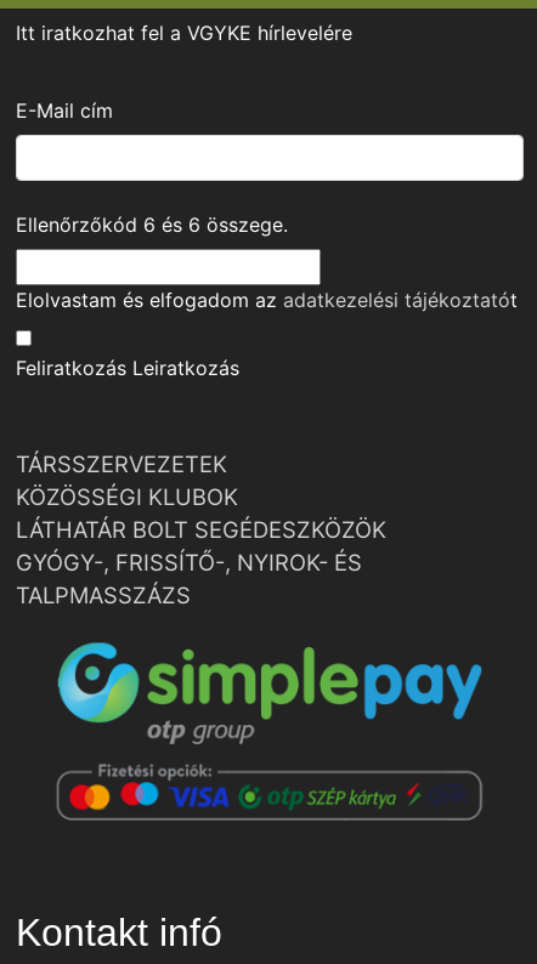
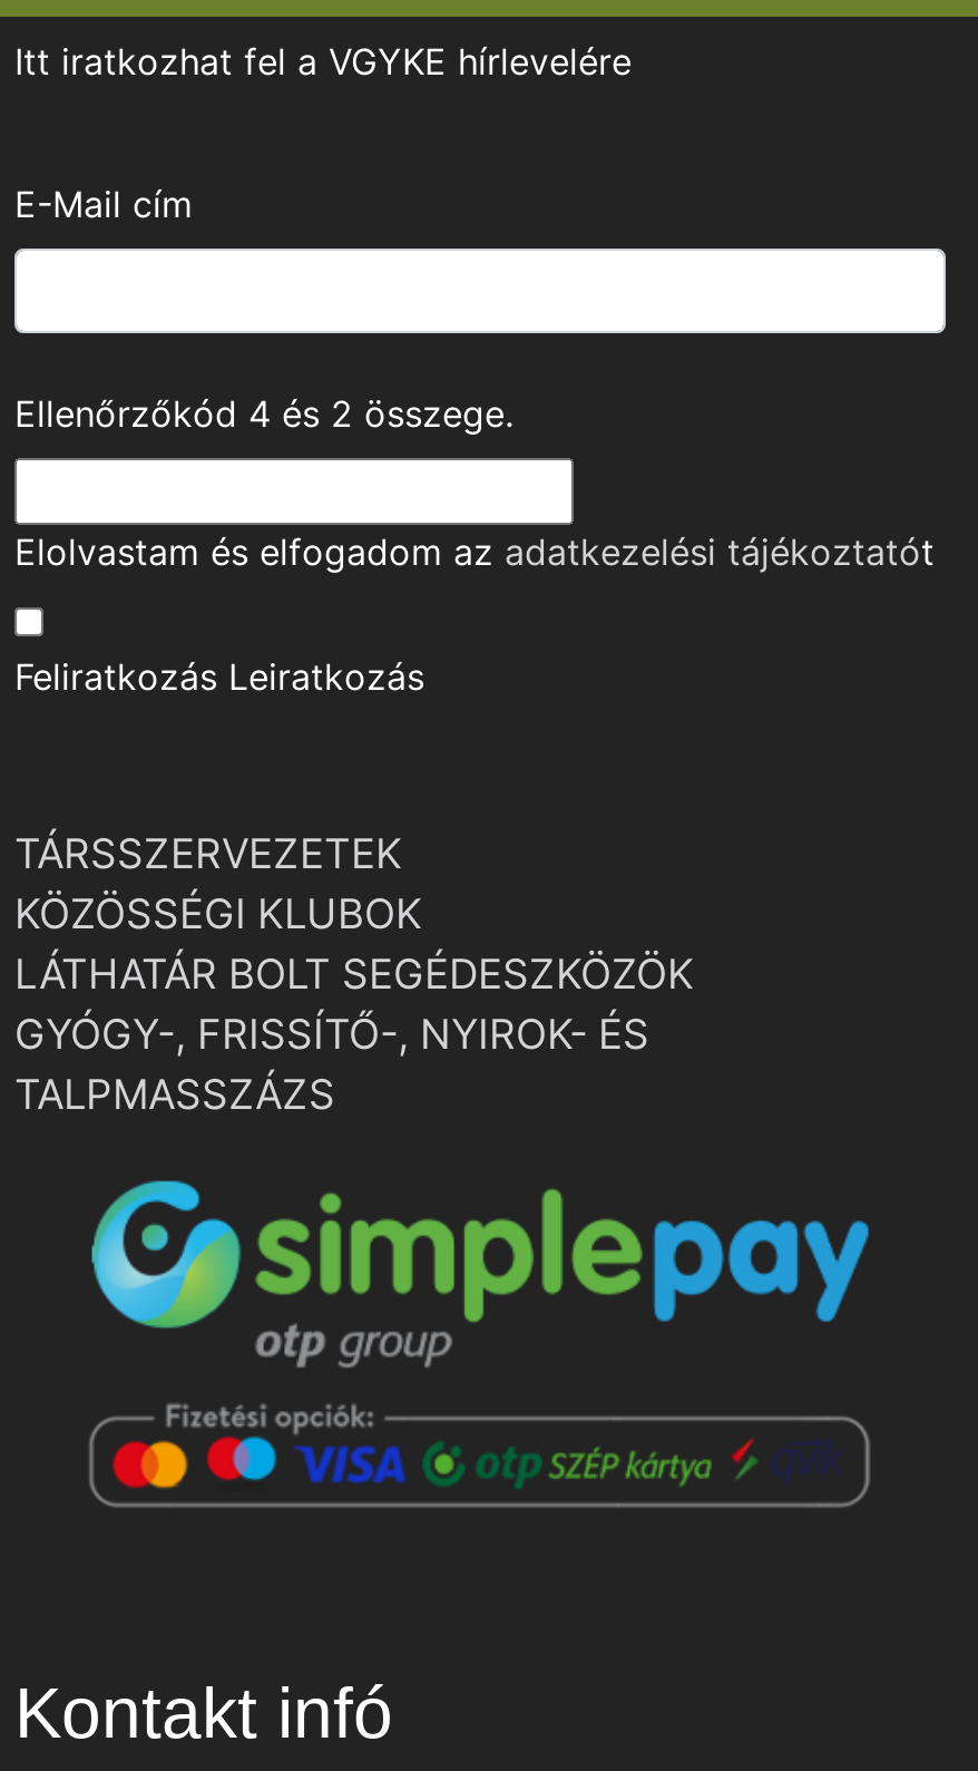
- Ellenőrzőkód 6 és 6 összege.
+ Ellenőrzőkód 4 és 2 összege.
